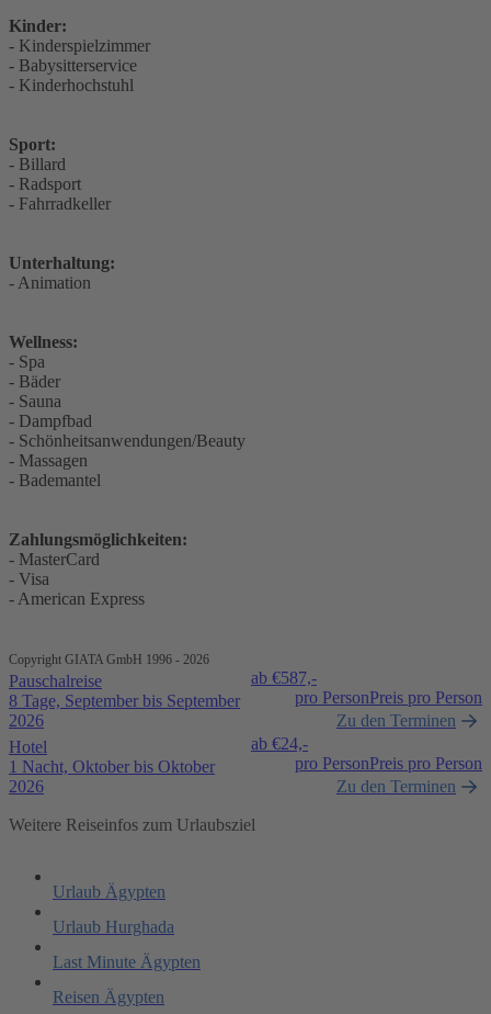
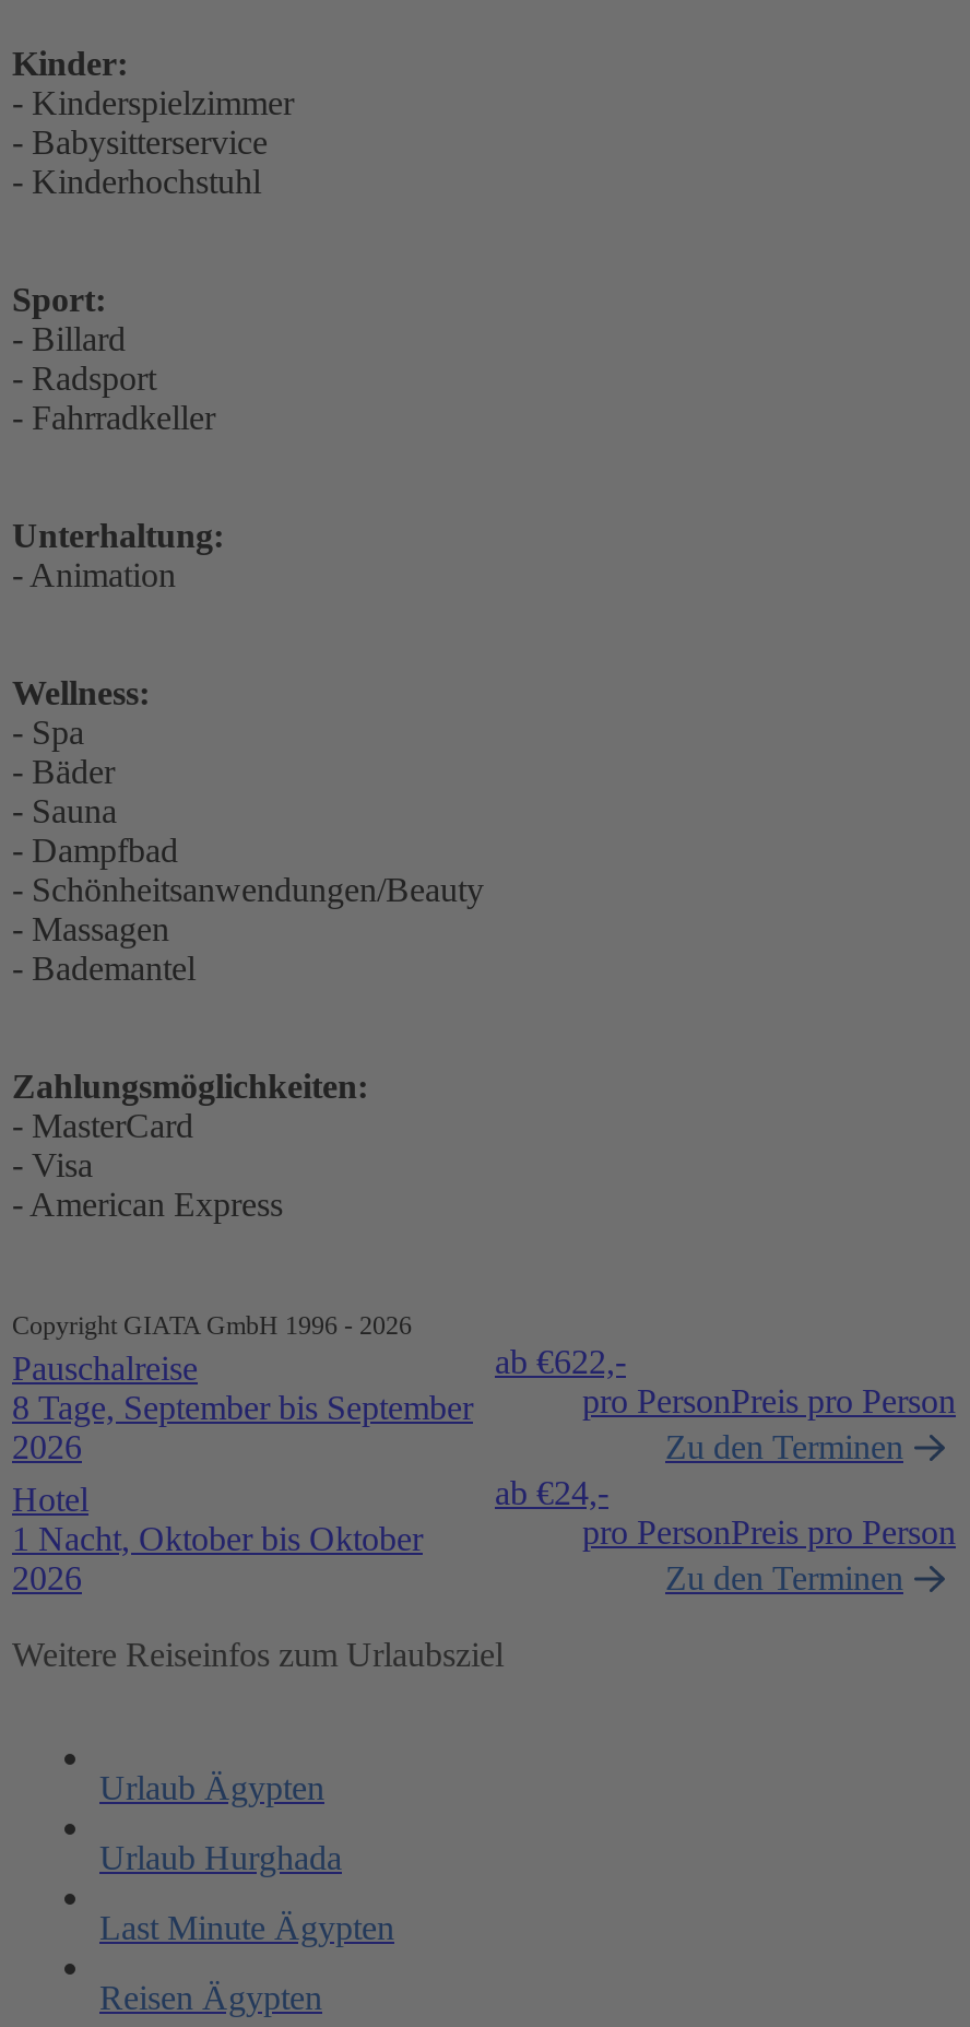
- ab €587,-
+ ab €622,-
